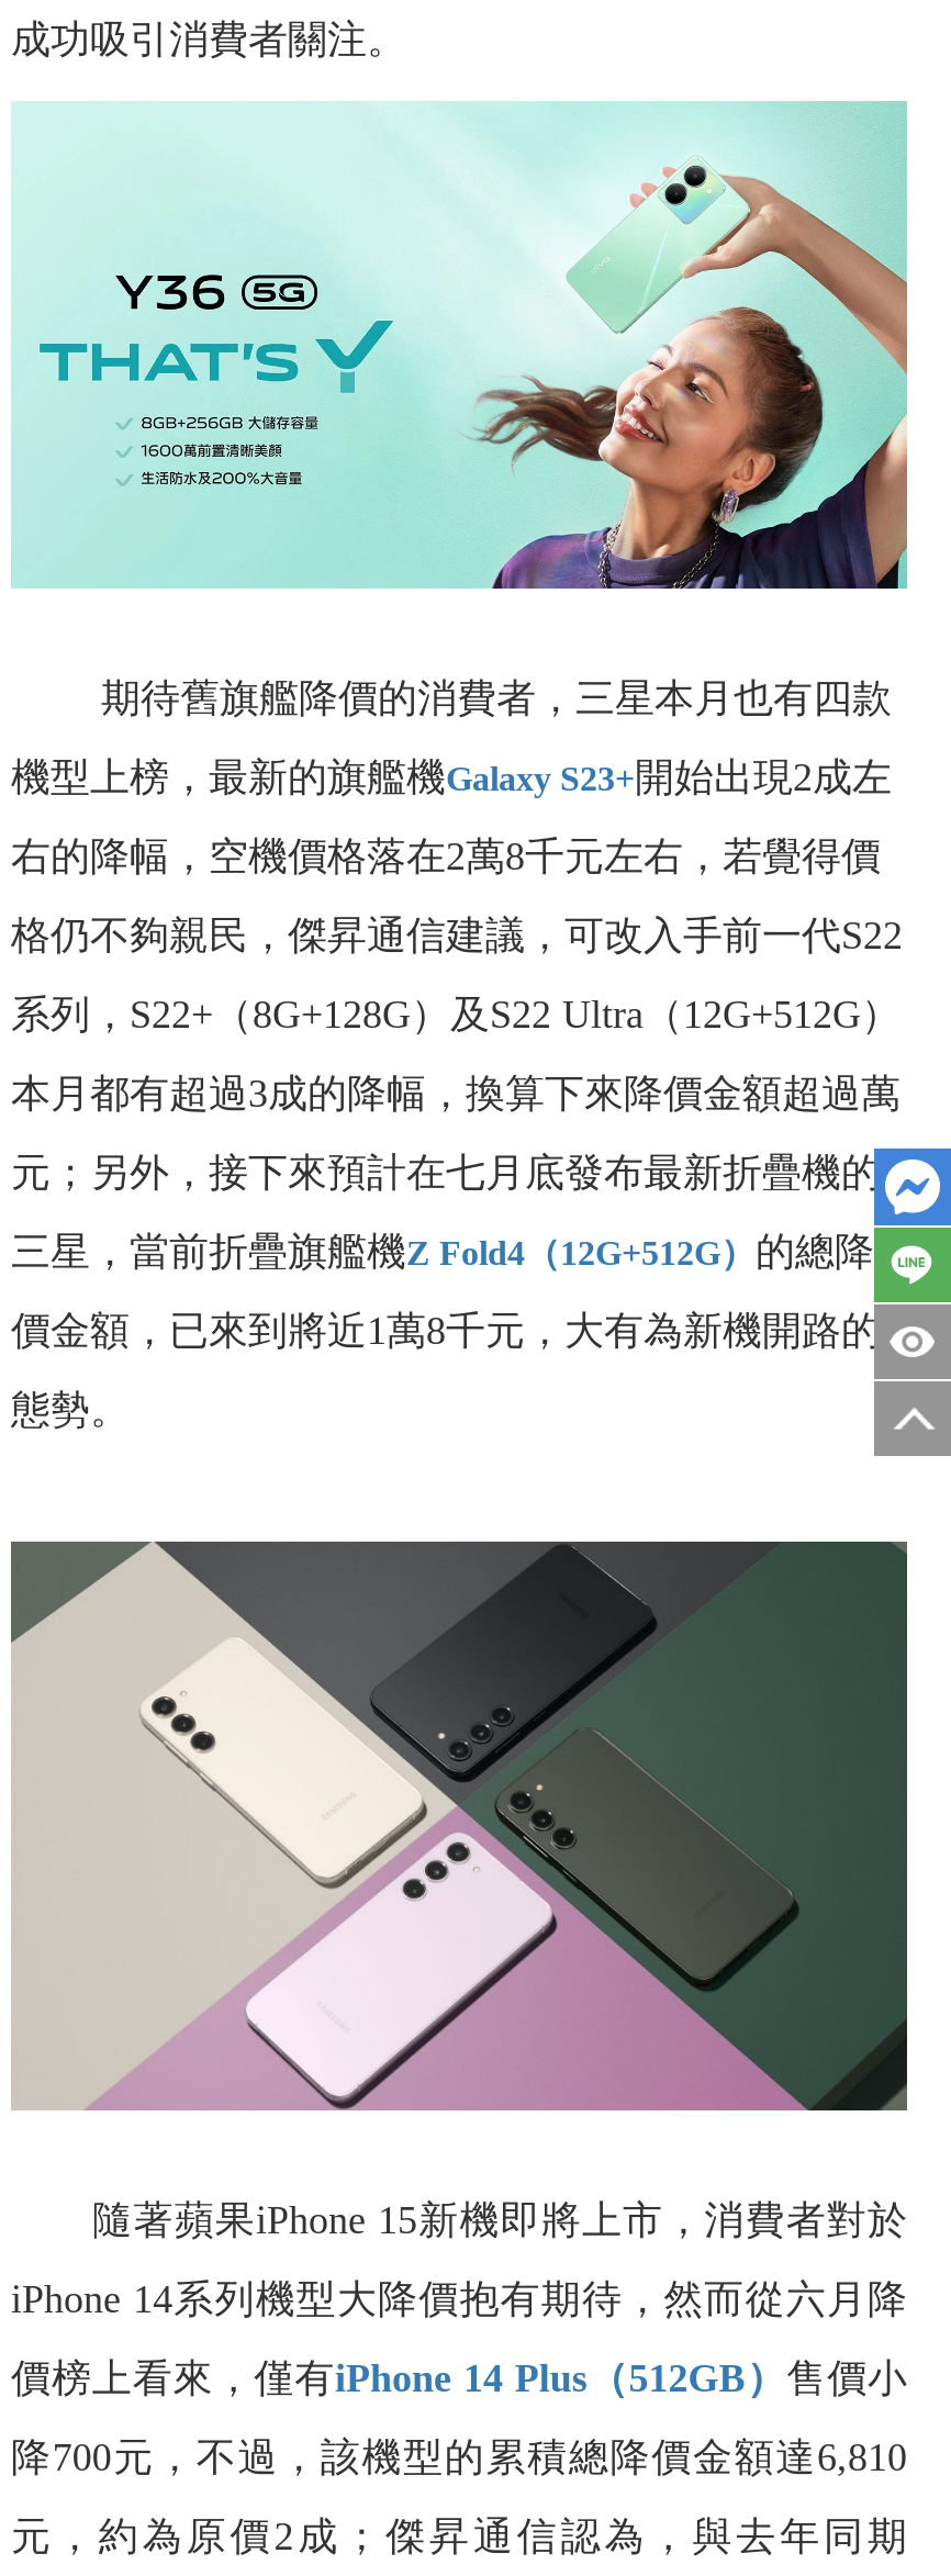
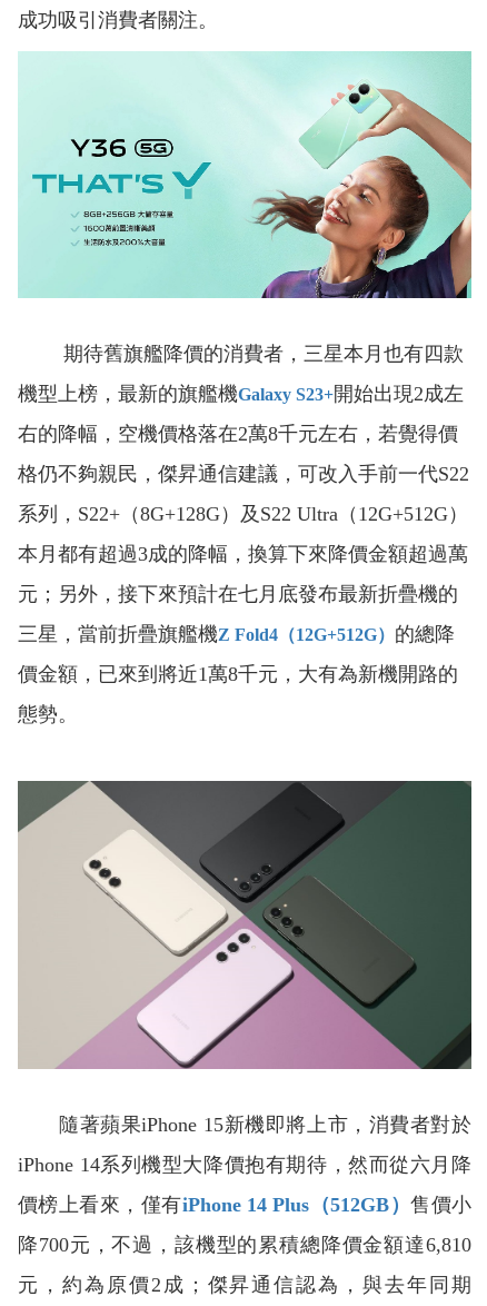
- [image]
